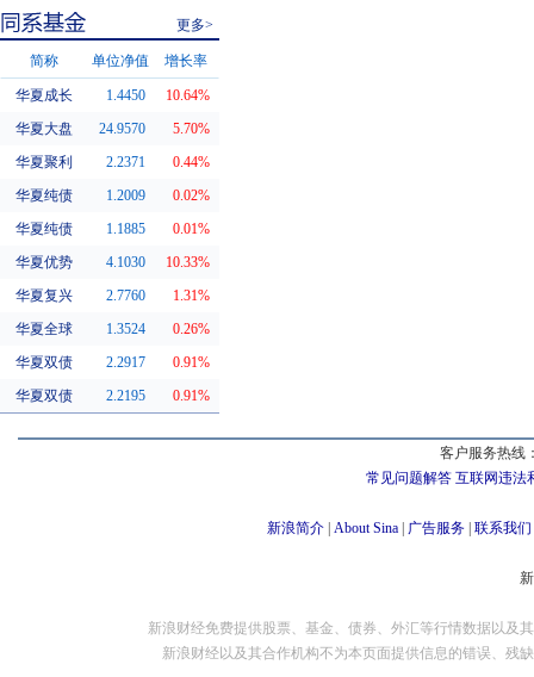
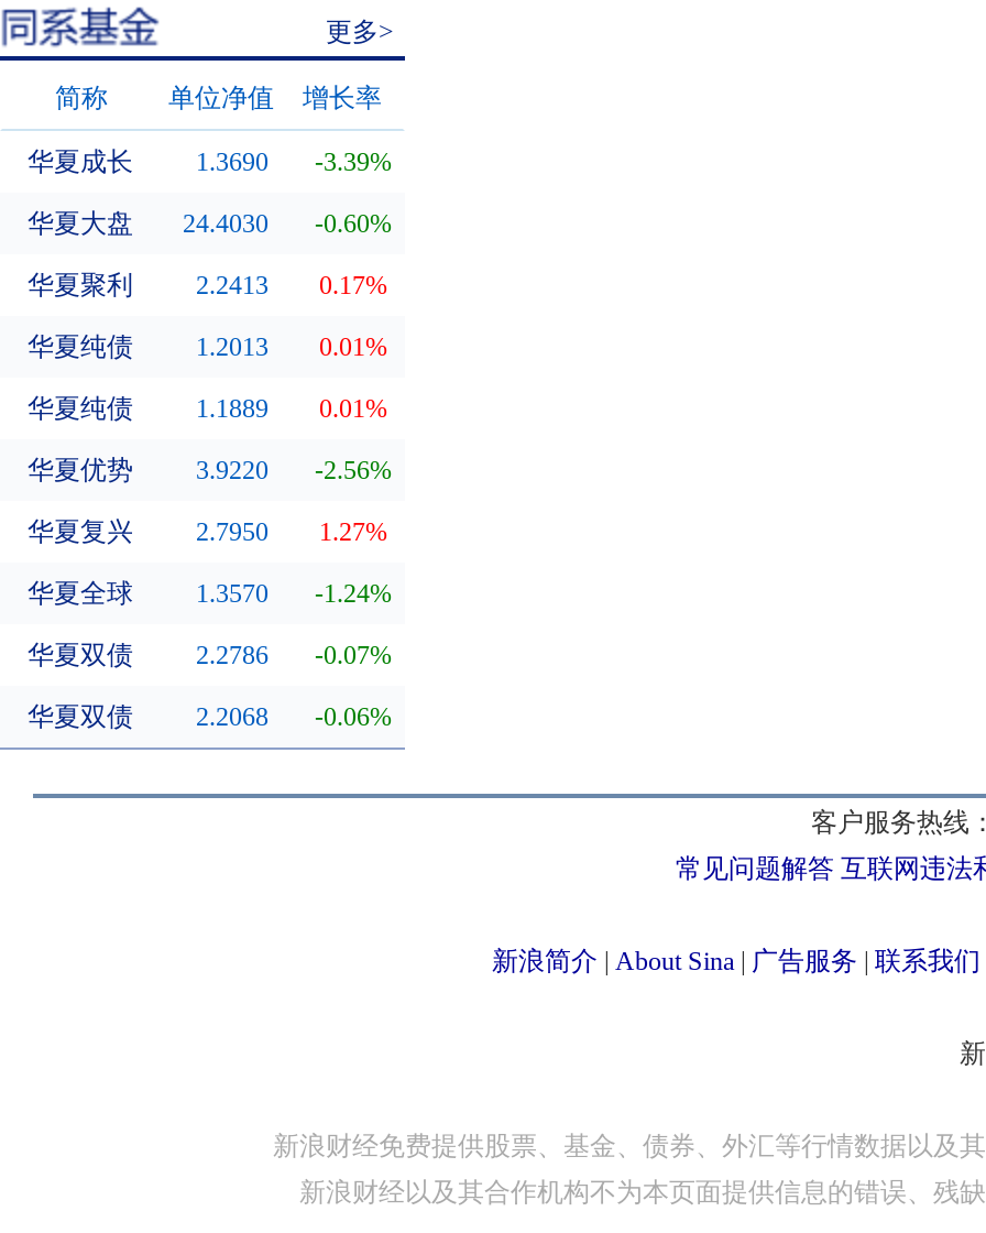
- 1.4450
+ 1.3690

- 10.64%
+ -3.39%

- 24.9570
+ 24.4030

- 5.70%
+ -0.60%

- 2.2371
+ 2.2413

- 0.44%
+ 0.17%

- 1.2009
+ 1.2013

- 0.02%
+ 0.01%

- 1.1885 0.01%
+ 1.1889 0.01%

- 4.1030
+ 3.9220

- 10.33%
+ -2.56%

- 2.7760
+ 2.7950

- 1.31%
+ 1.27%

- 1.3524
+ 1.3570

- 0.26%
+ -1.24%

- 2.2917
+ 2.2786

- 0.91%
+ -0.07%

- 2.2195
+ 2.2068

- 0.91%
+ -0.06%
